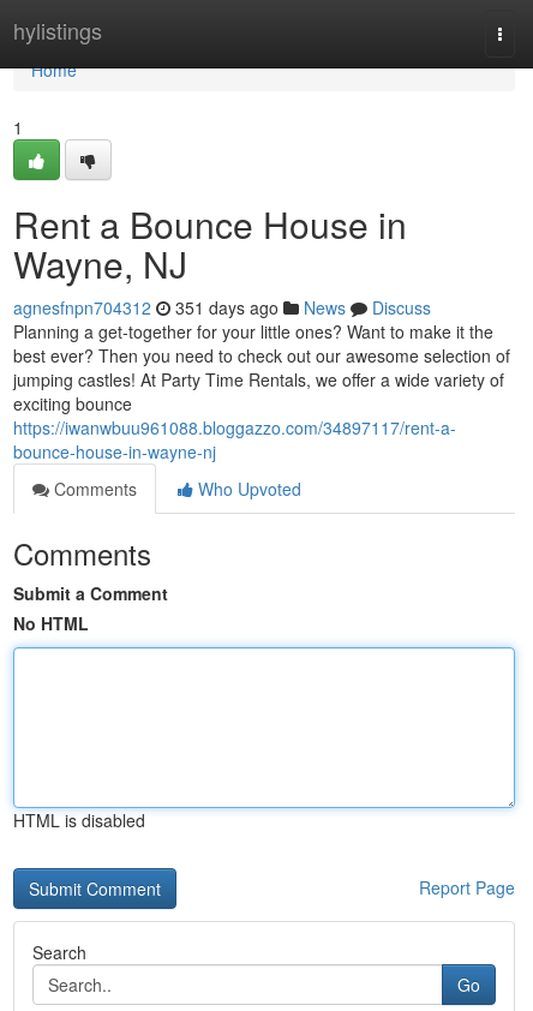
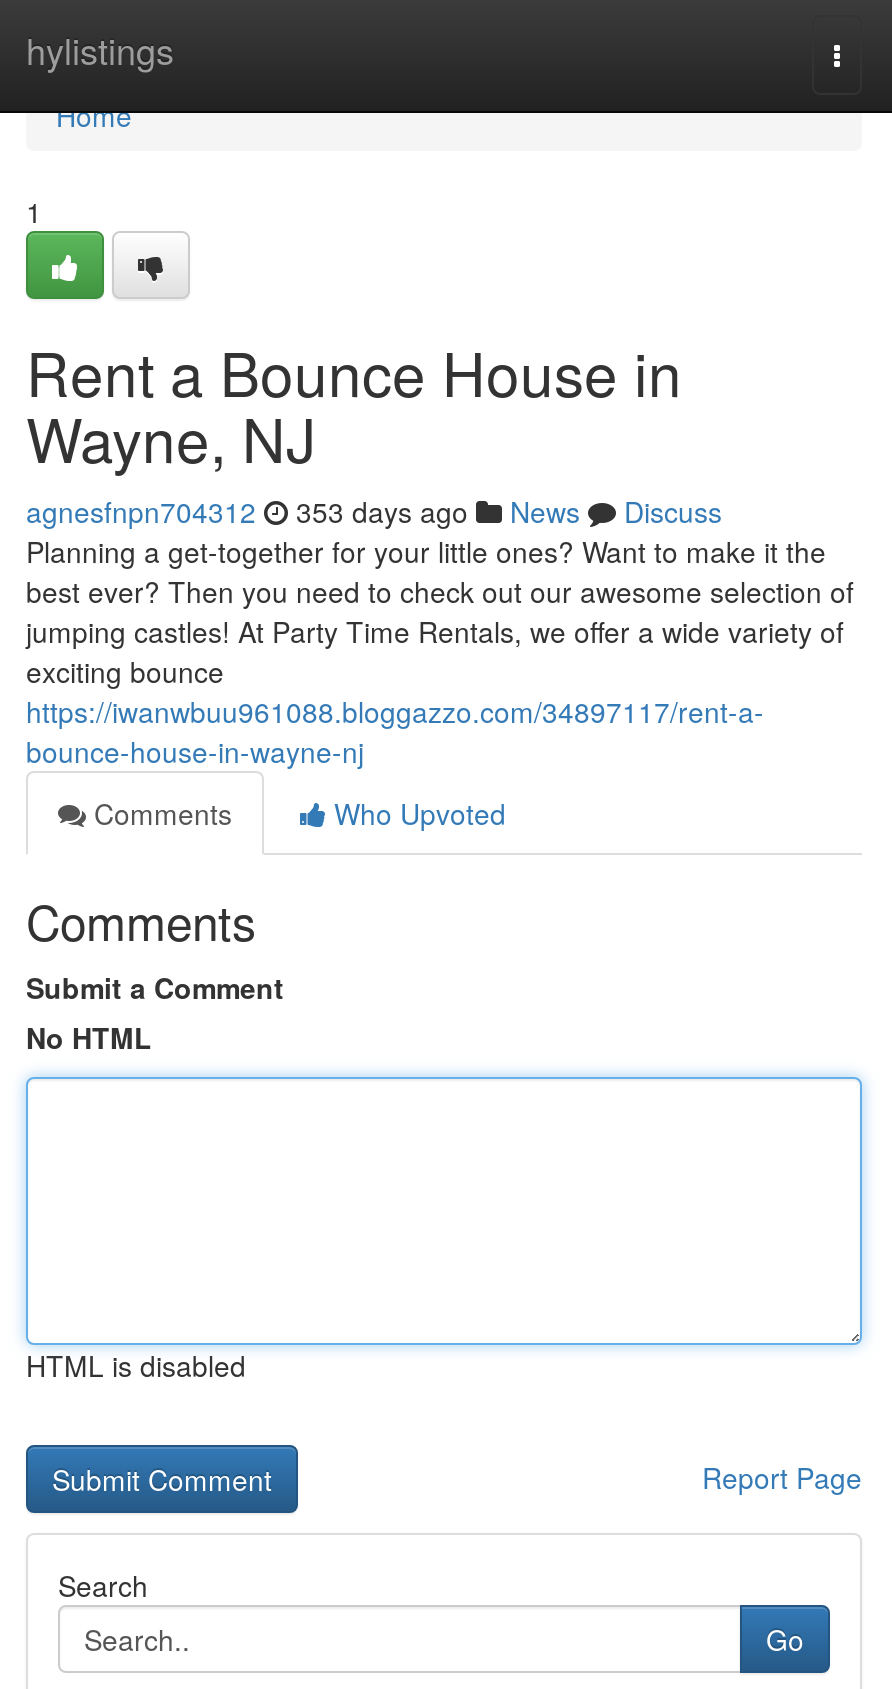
- agnesfnpn704312 351 days ago News Discuss
+ agnesfnpn704312 353 days ago News Discuss
